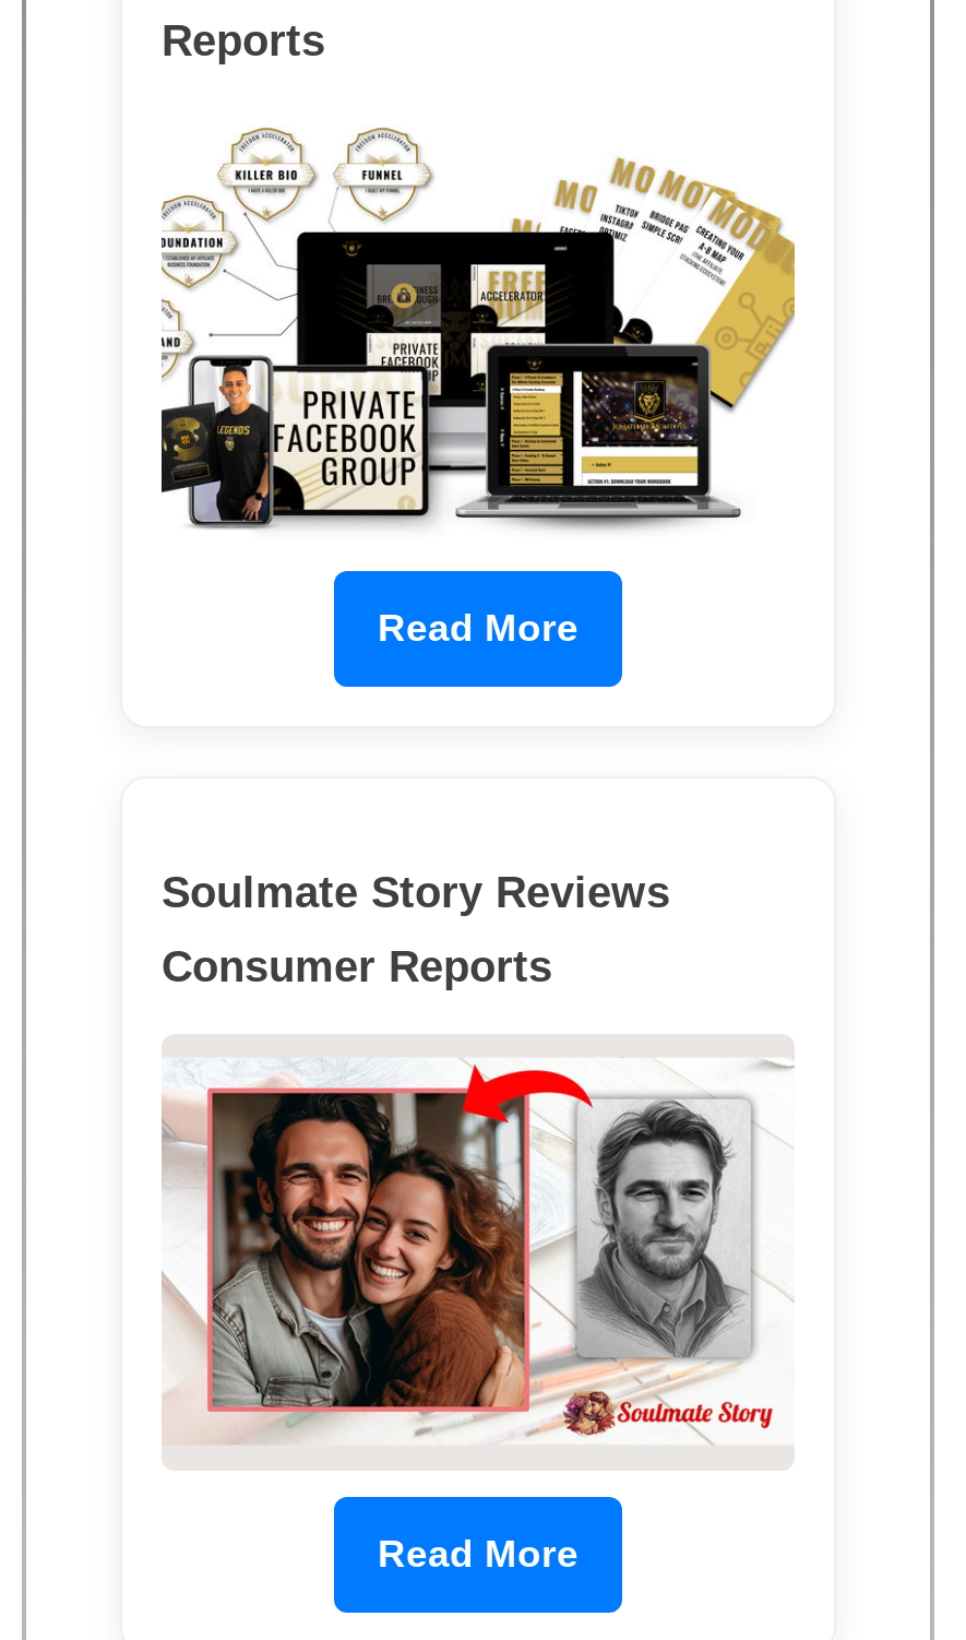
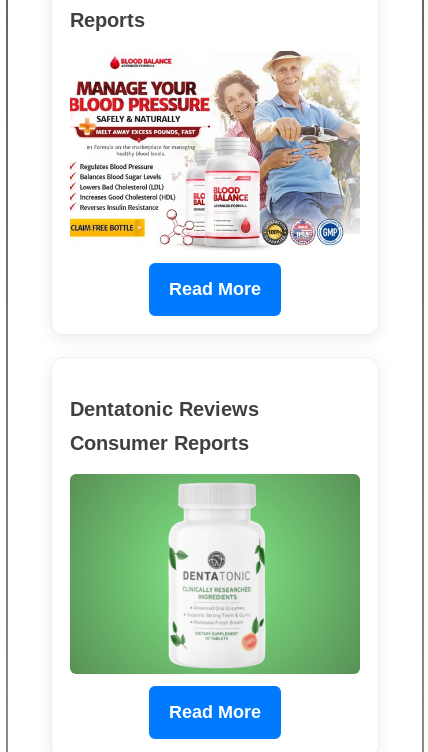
- [image]
+ [image]

- Soulmate Story Reviews
+ Dentatonic Reviews

- [image]
+ [image]
